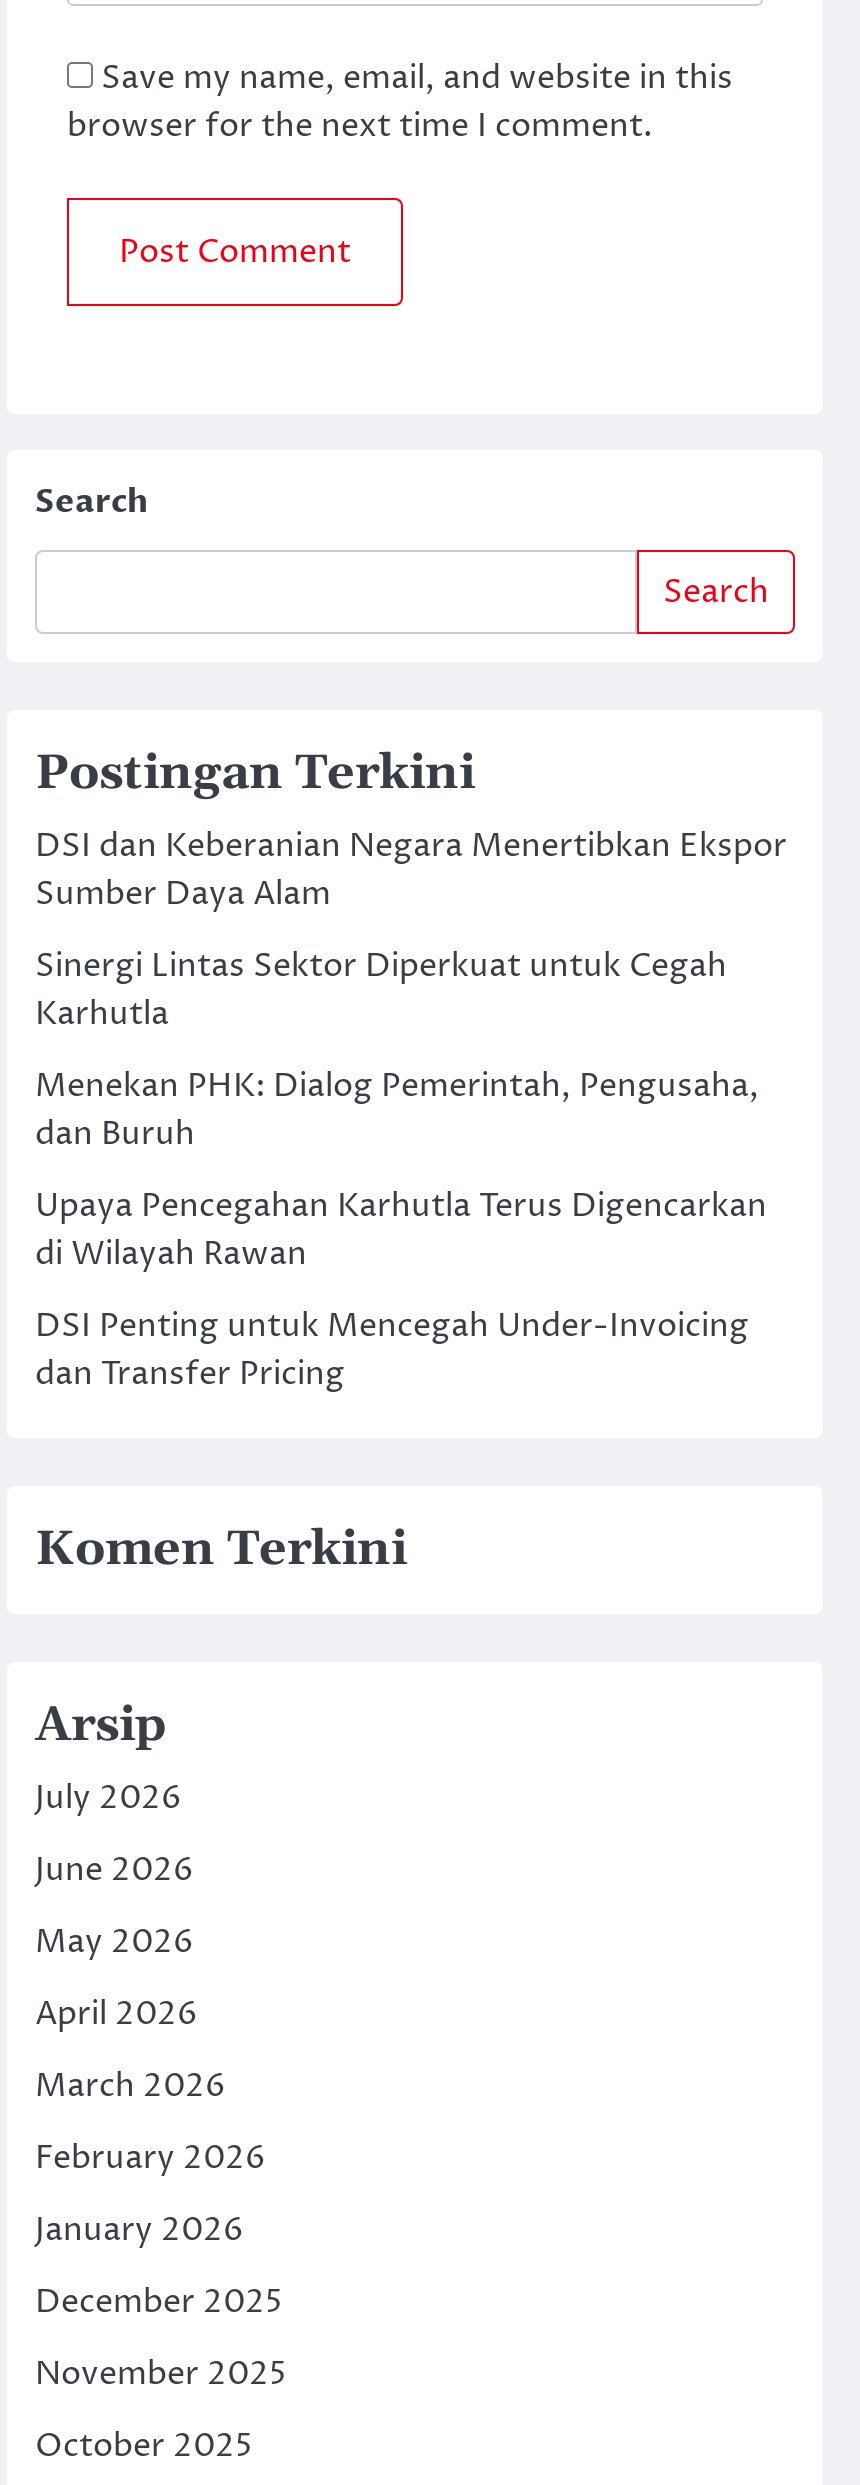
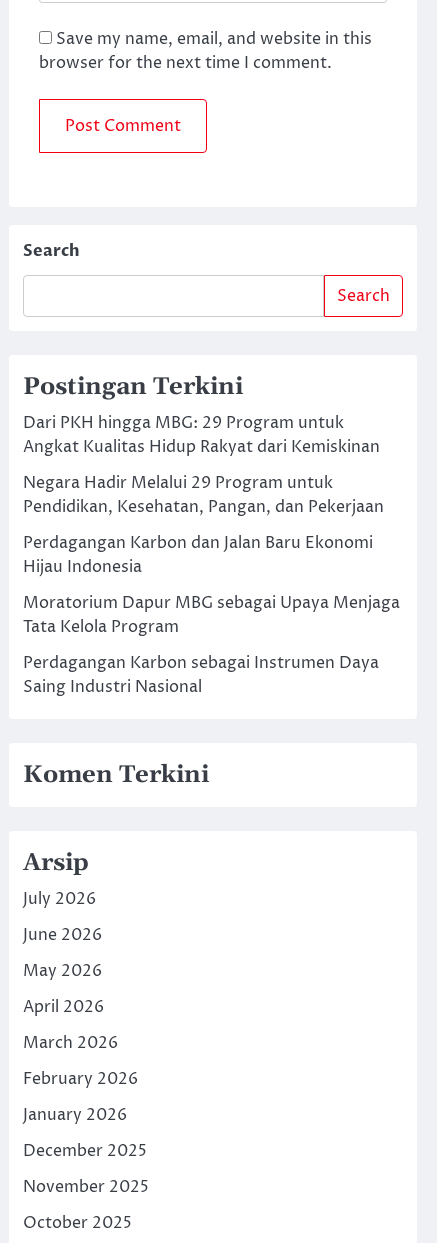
- DSI dan Keberanian Negara Menertibkan Ekspor
- Sumber Daya Alam
+ Dari PKH hingga MBG: 29 Program untuk
+ Angkat Kualitas Hidup Rakyat dari Kemiskinan

- Sinergi Lintas Sektor Diperkuat untuk Cegah
- Karhutla
+ Negara Hadir Melalui 29 Program untuk
+ Pendidikan, Kesehatan, Pangan, dan Pekerjaan

- Menekan PHK: Dialog Pemerintah, Pengusaha,
- dan Buruh
+ Perdagangan Karbon dan Jalan Baru Ekonomi
+ Hijau Indonesia

- Upaya Pencegahan Karhutla Terus Digencarkan
- di Wilayah Rawan
+ Moratorium Dapur MBG sebagai Upaya Menjaga
+ Tata Kelola Program

- DSI Penting untuk Mencegah Under-Invoicing
- dan Transfer Pricing
+ Perdagangan Karbon sebagai Instrumen Daya
+ Saing Industri Nasional
